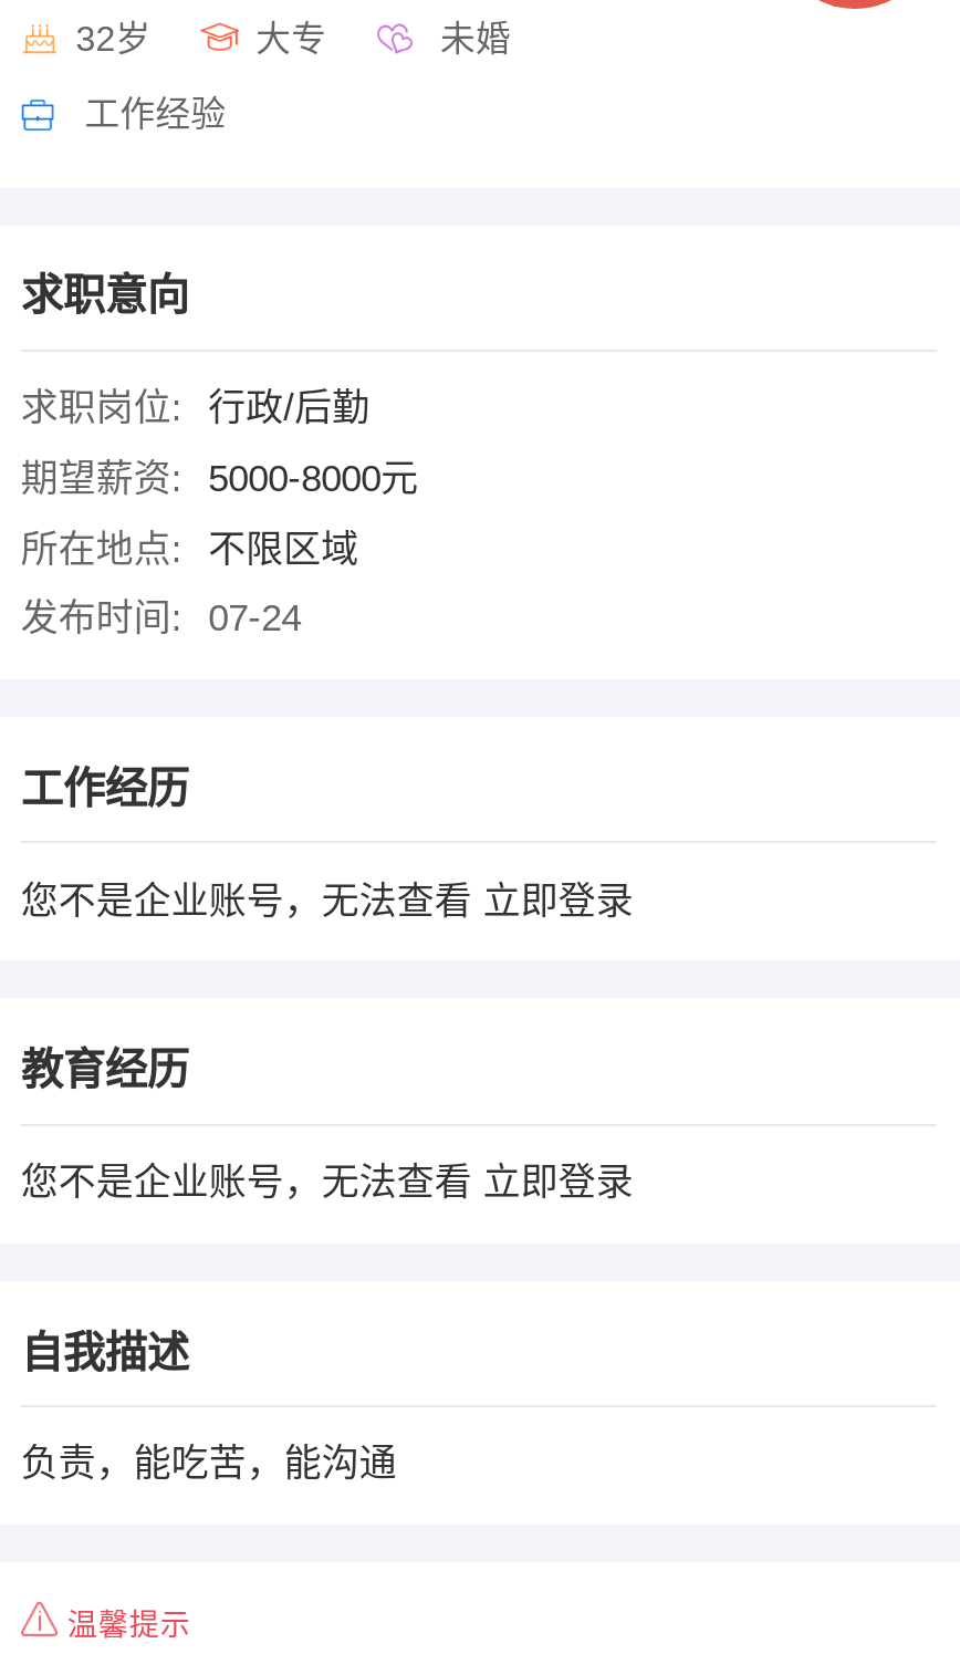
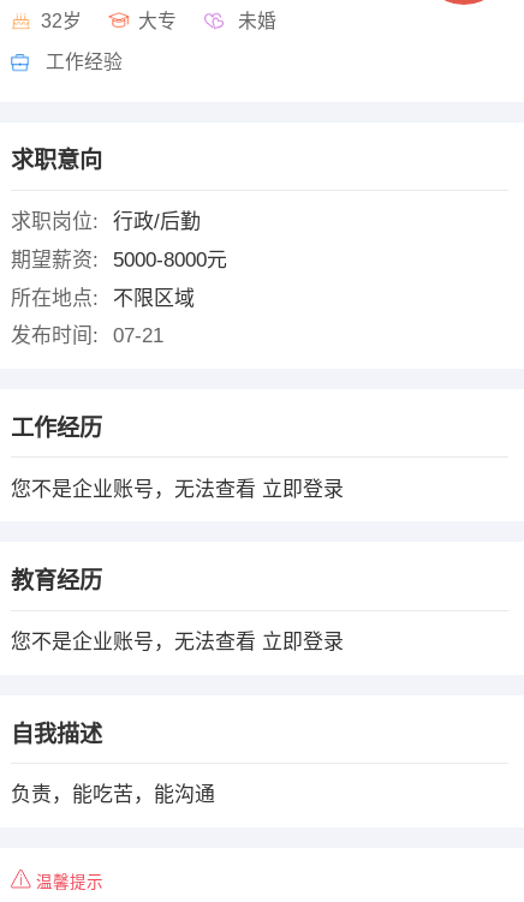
- 发布时间: 07-24
+ 发布时间: 07-21
